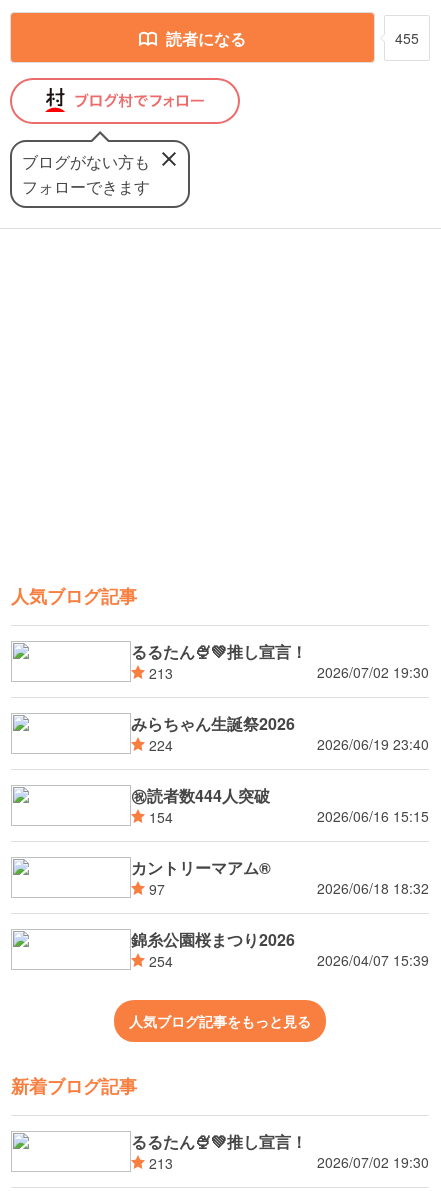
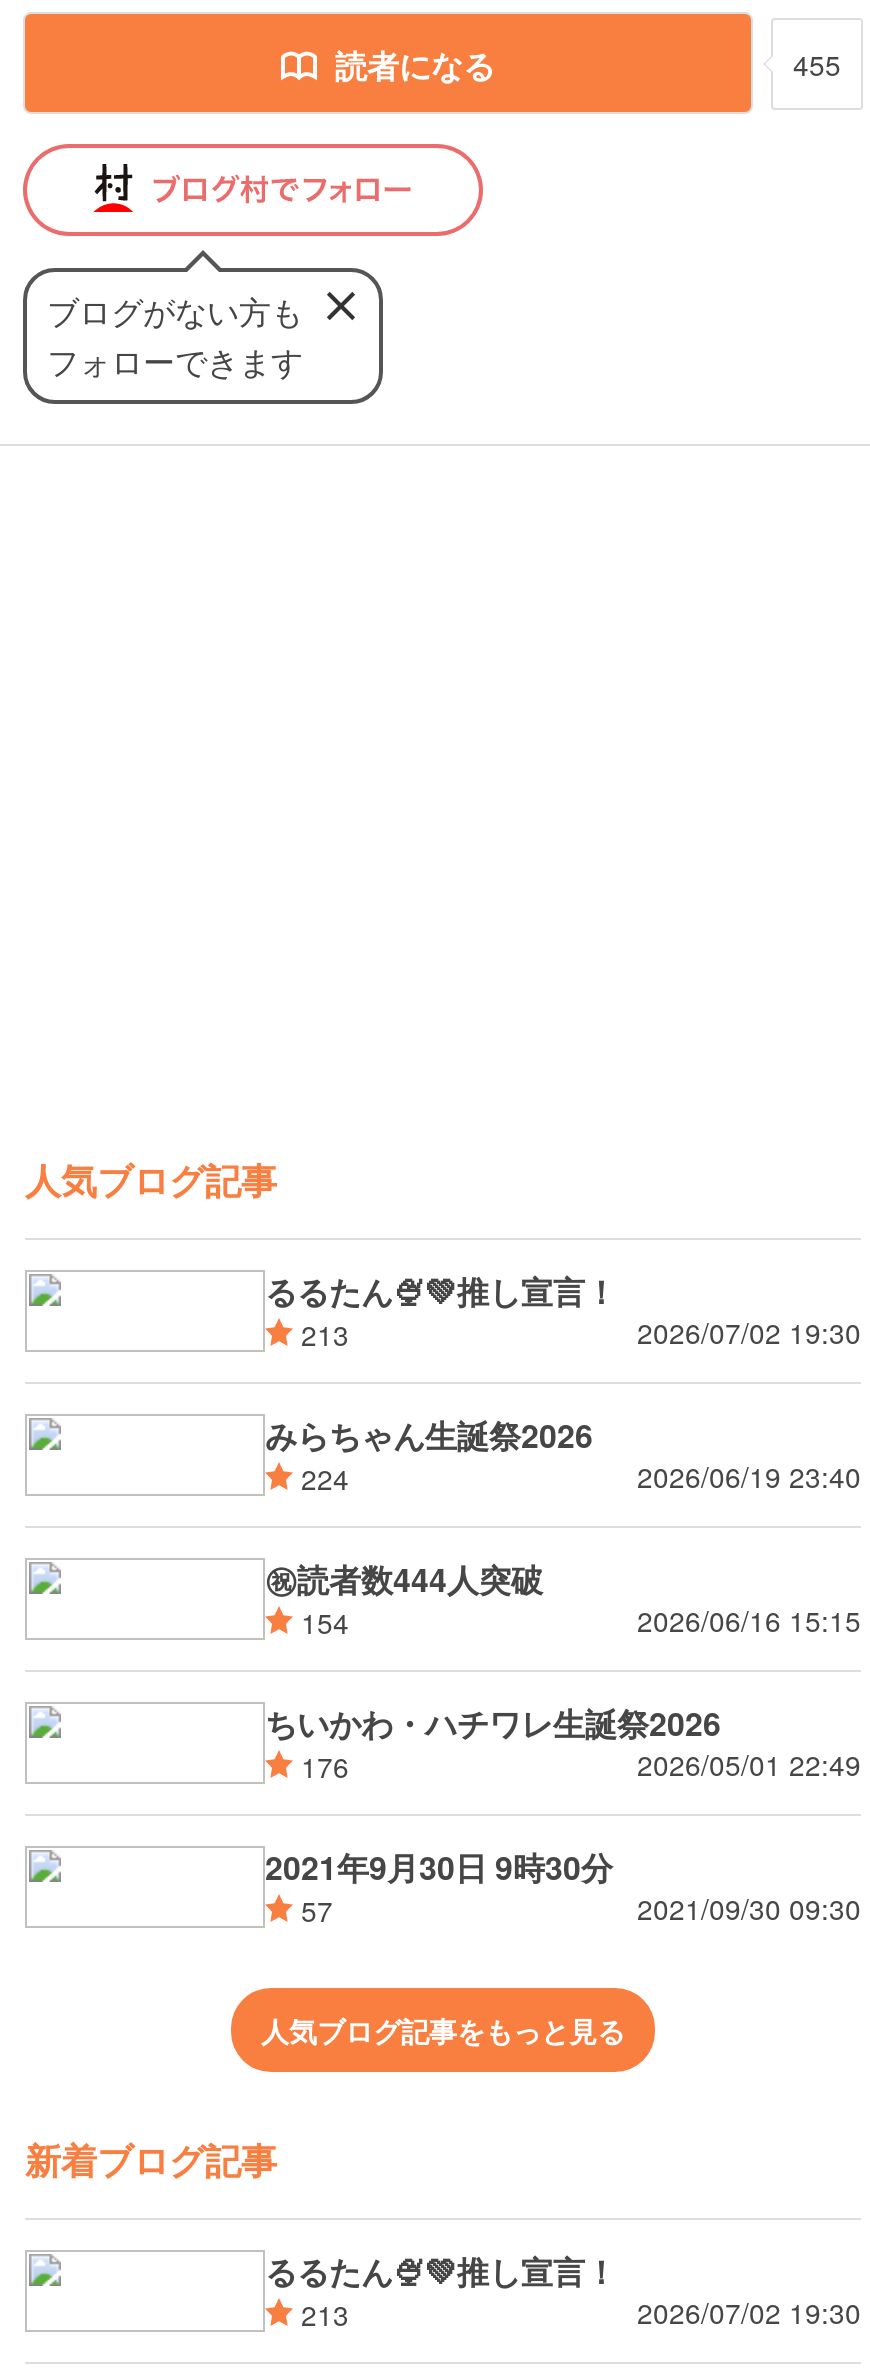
- カントリーマアム®
- 97
- 2026/06/18 18:32
+ ちいかわ・ハチワレ生誕祭2026
+ 176
+ 2026/05/01 22:49

- 錦糸公園桜まつり2026
- 254
- 2026/04/07 15:39
+ 2021年9月30日 9時30分
+ 57
+ 2021/09/30 09:30
